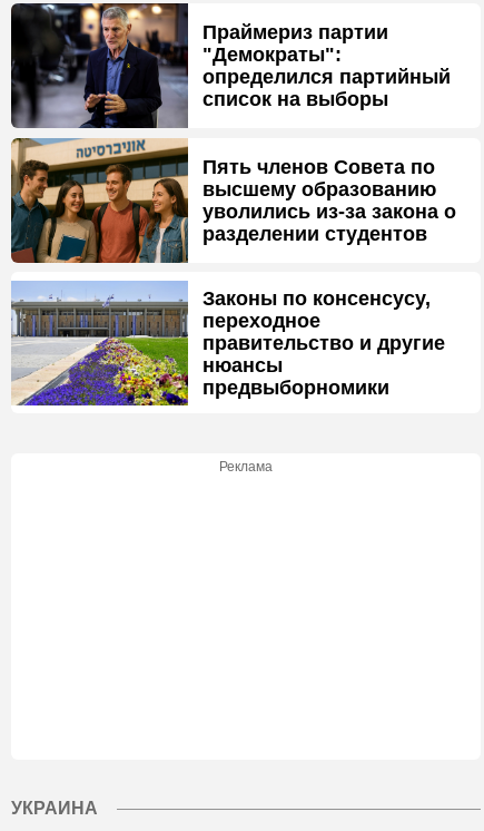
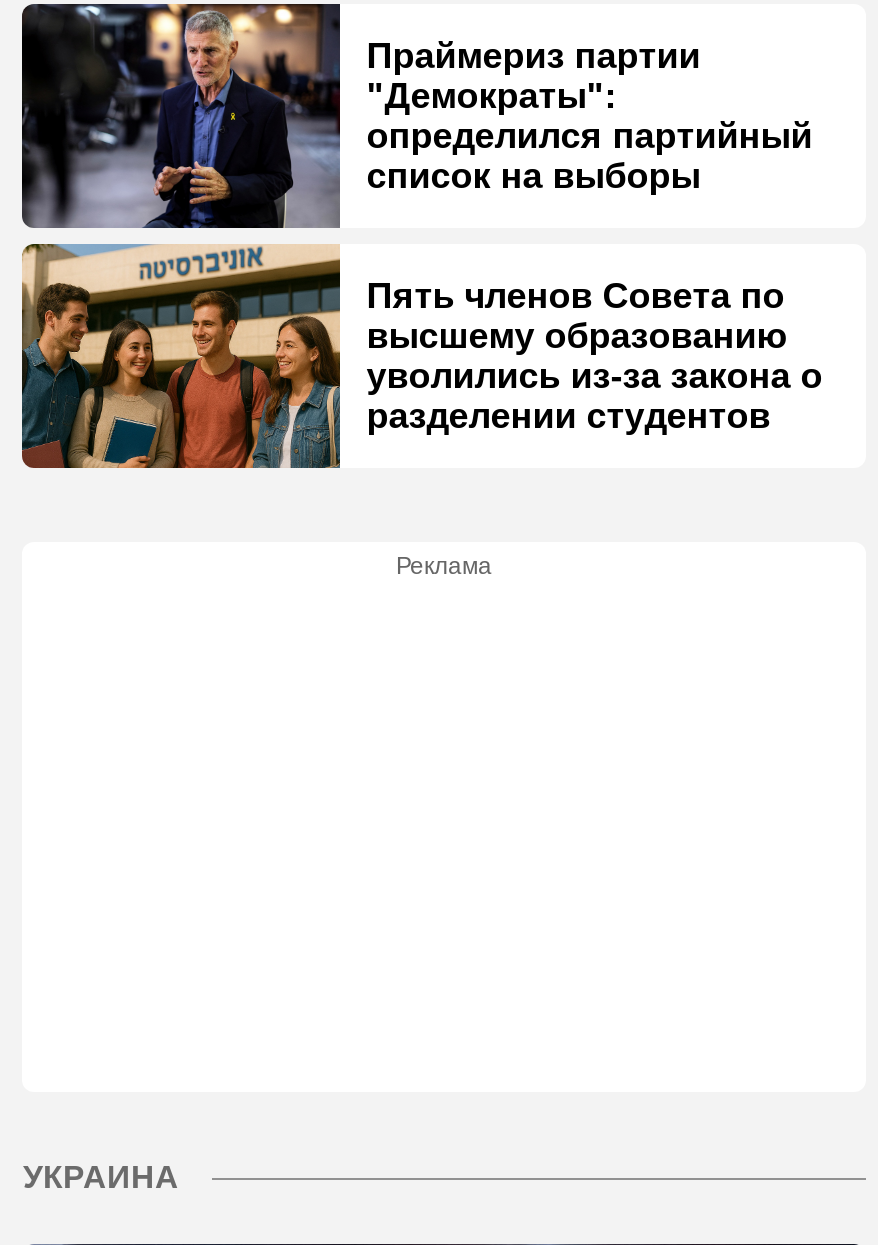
- [image]
- Законы по консенсусу,
- переходное
- правительство и другие
- нюансы
- предвыборномики
